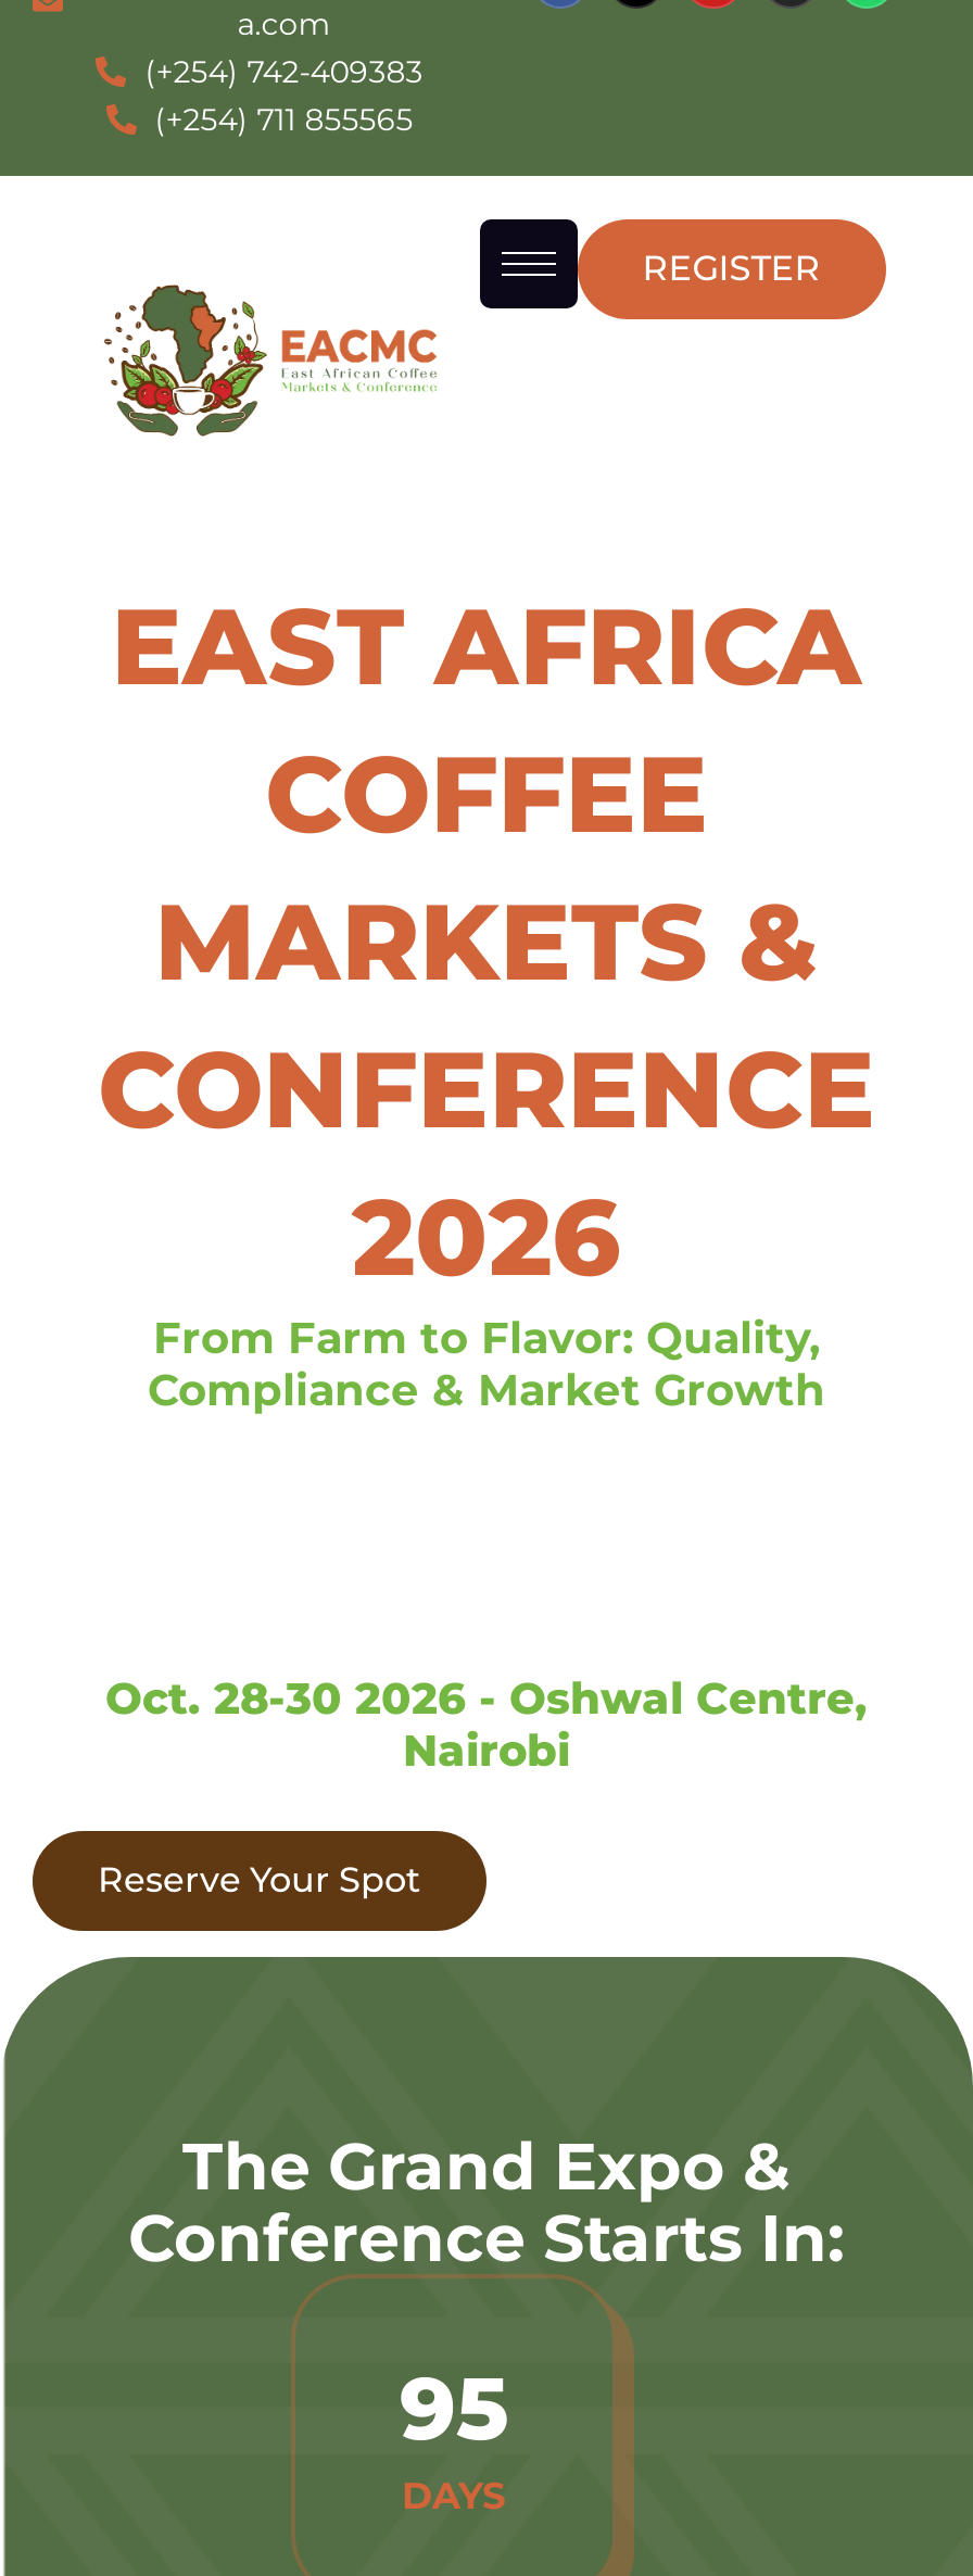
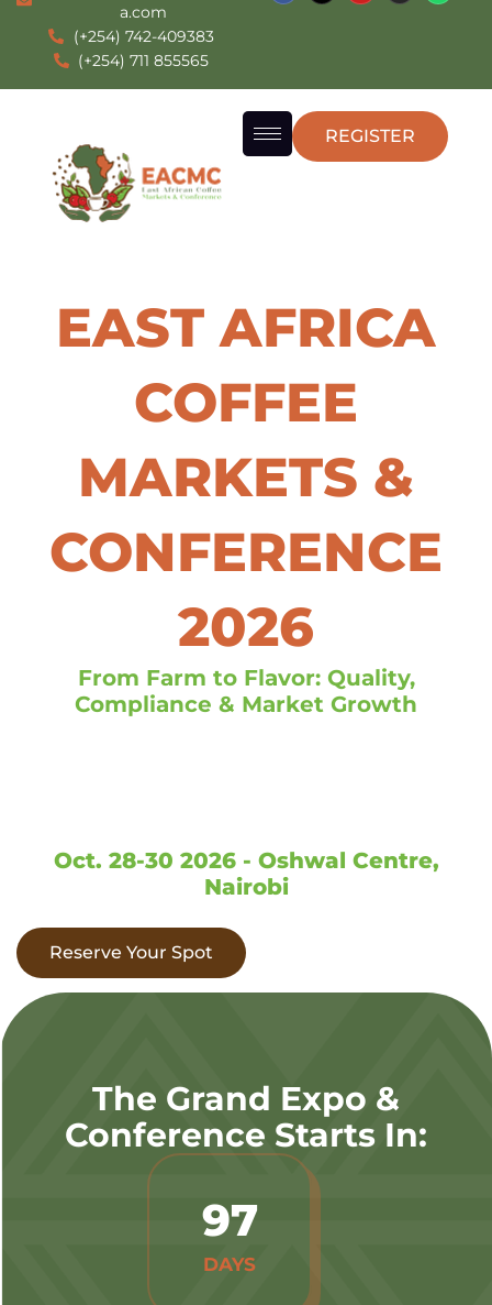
- 95
+ 97
